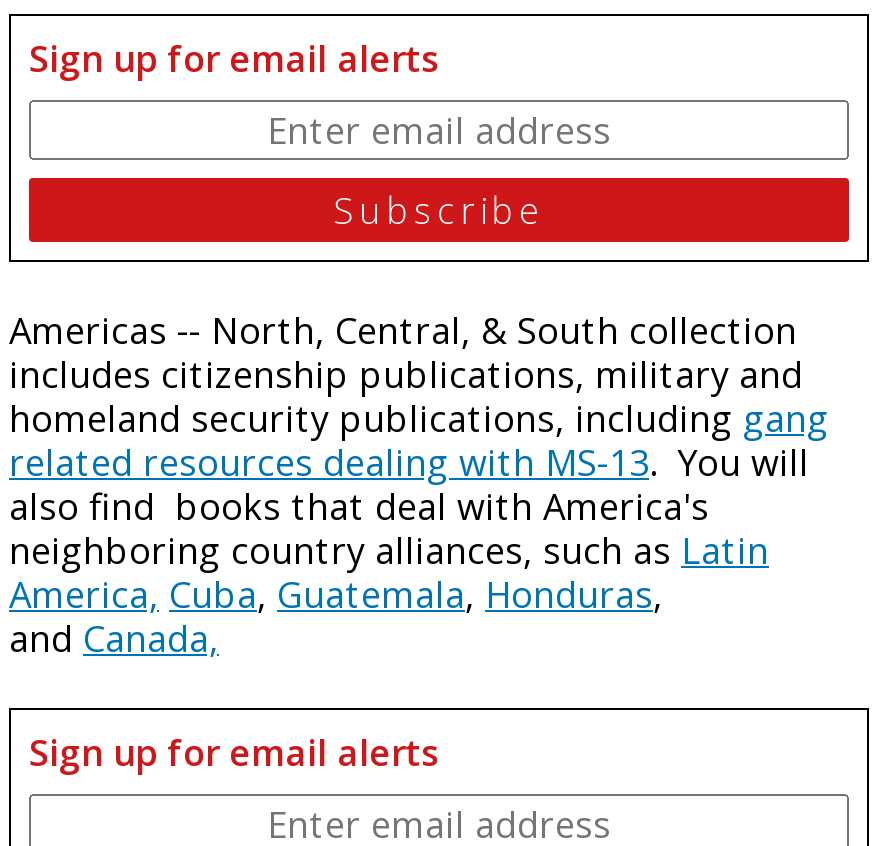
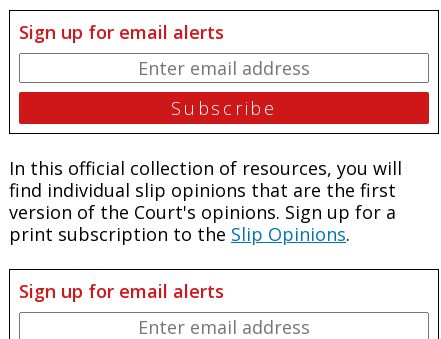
- Americas -- North, Central, & South collection
- includes citizenship publications, military and
- homeland security publications, including gang
- related resources dealing with MS-13. You will
- also find books that deal with America's
- neighboring country alliances, such as Latin
- America, Cuba, Guatemala, Honduras,
- andCanada,
+ In this official collection of resources, you will
+ find individual slip opinions that are the first
+ version of the Court's opinions. Sign up for a
+ print subscription to the Slip Opinions.
